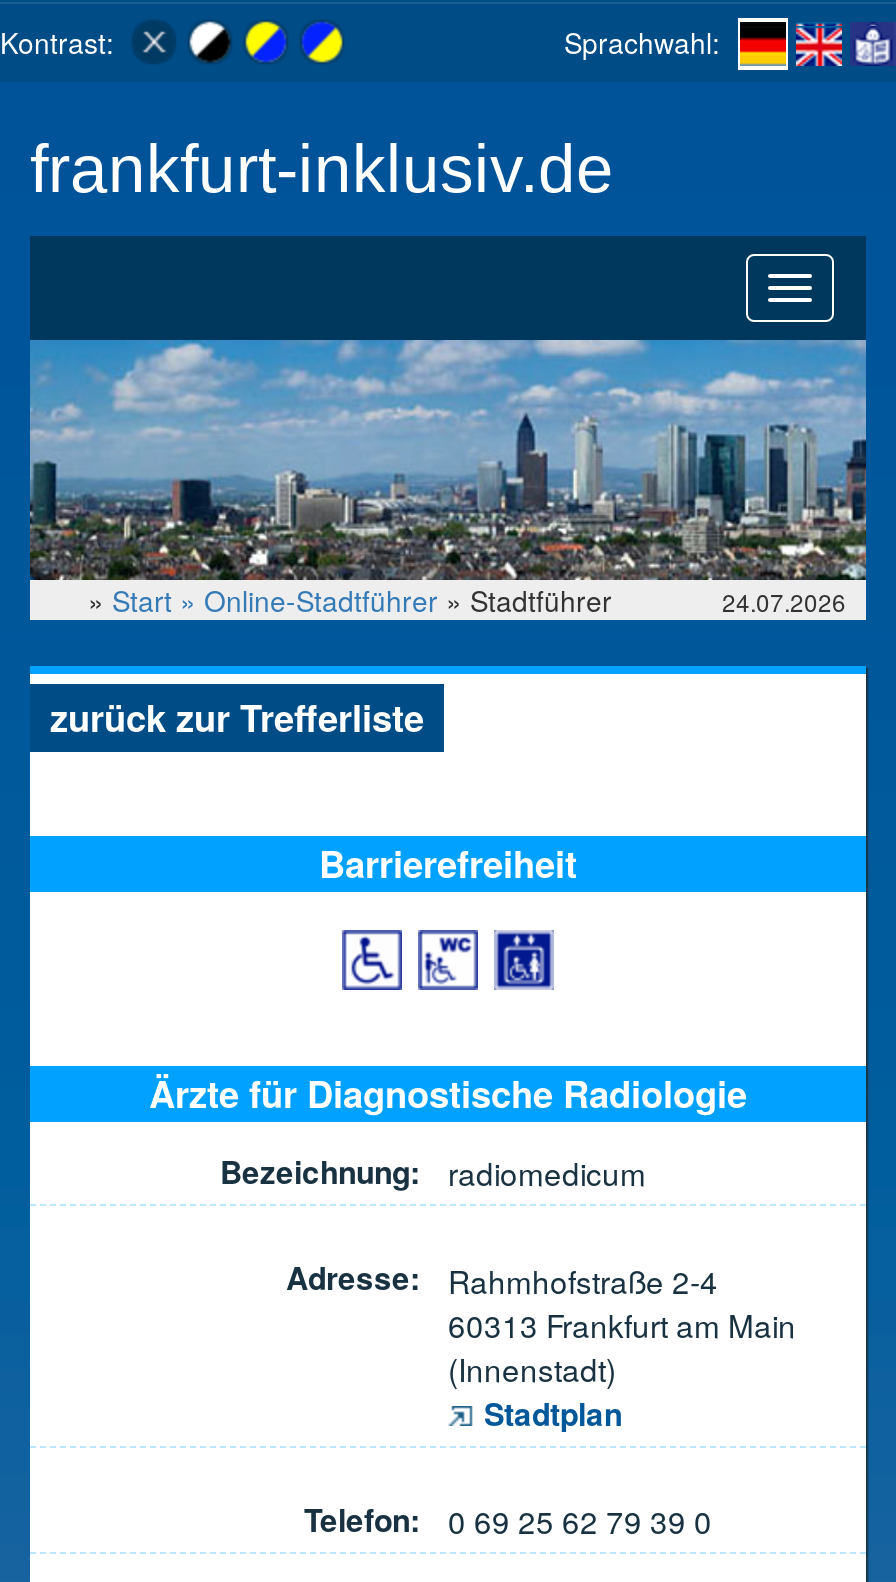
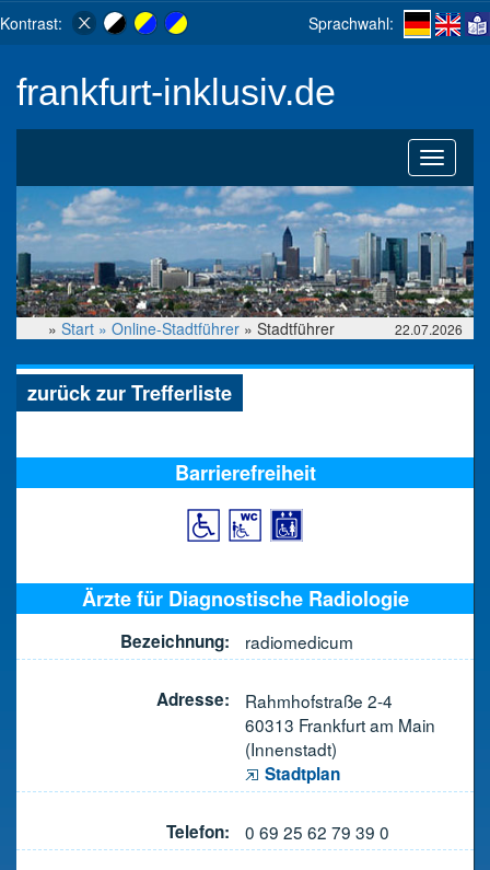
- 24.07.2026
+ 22.07.2026
